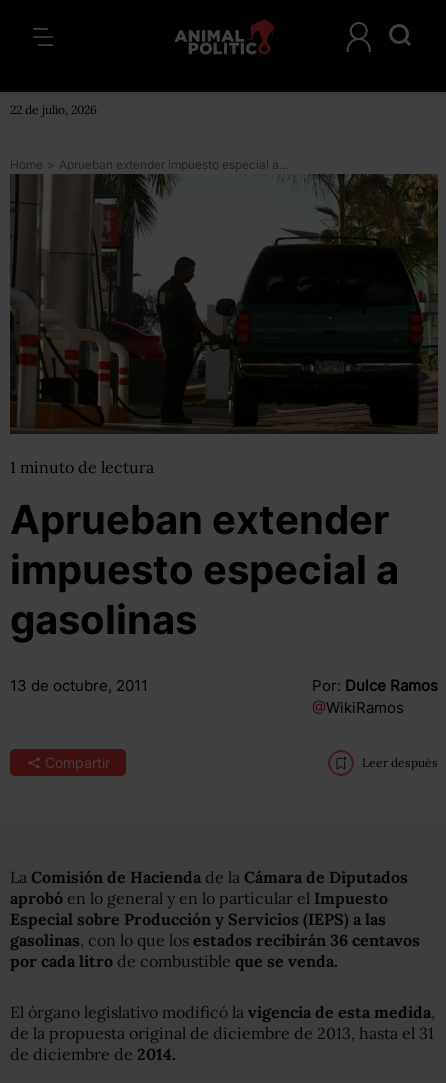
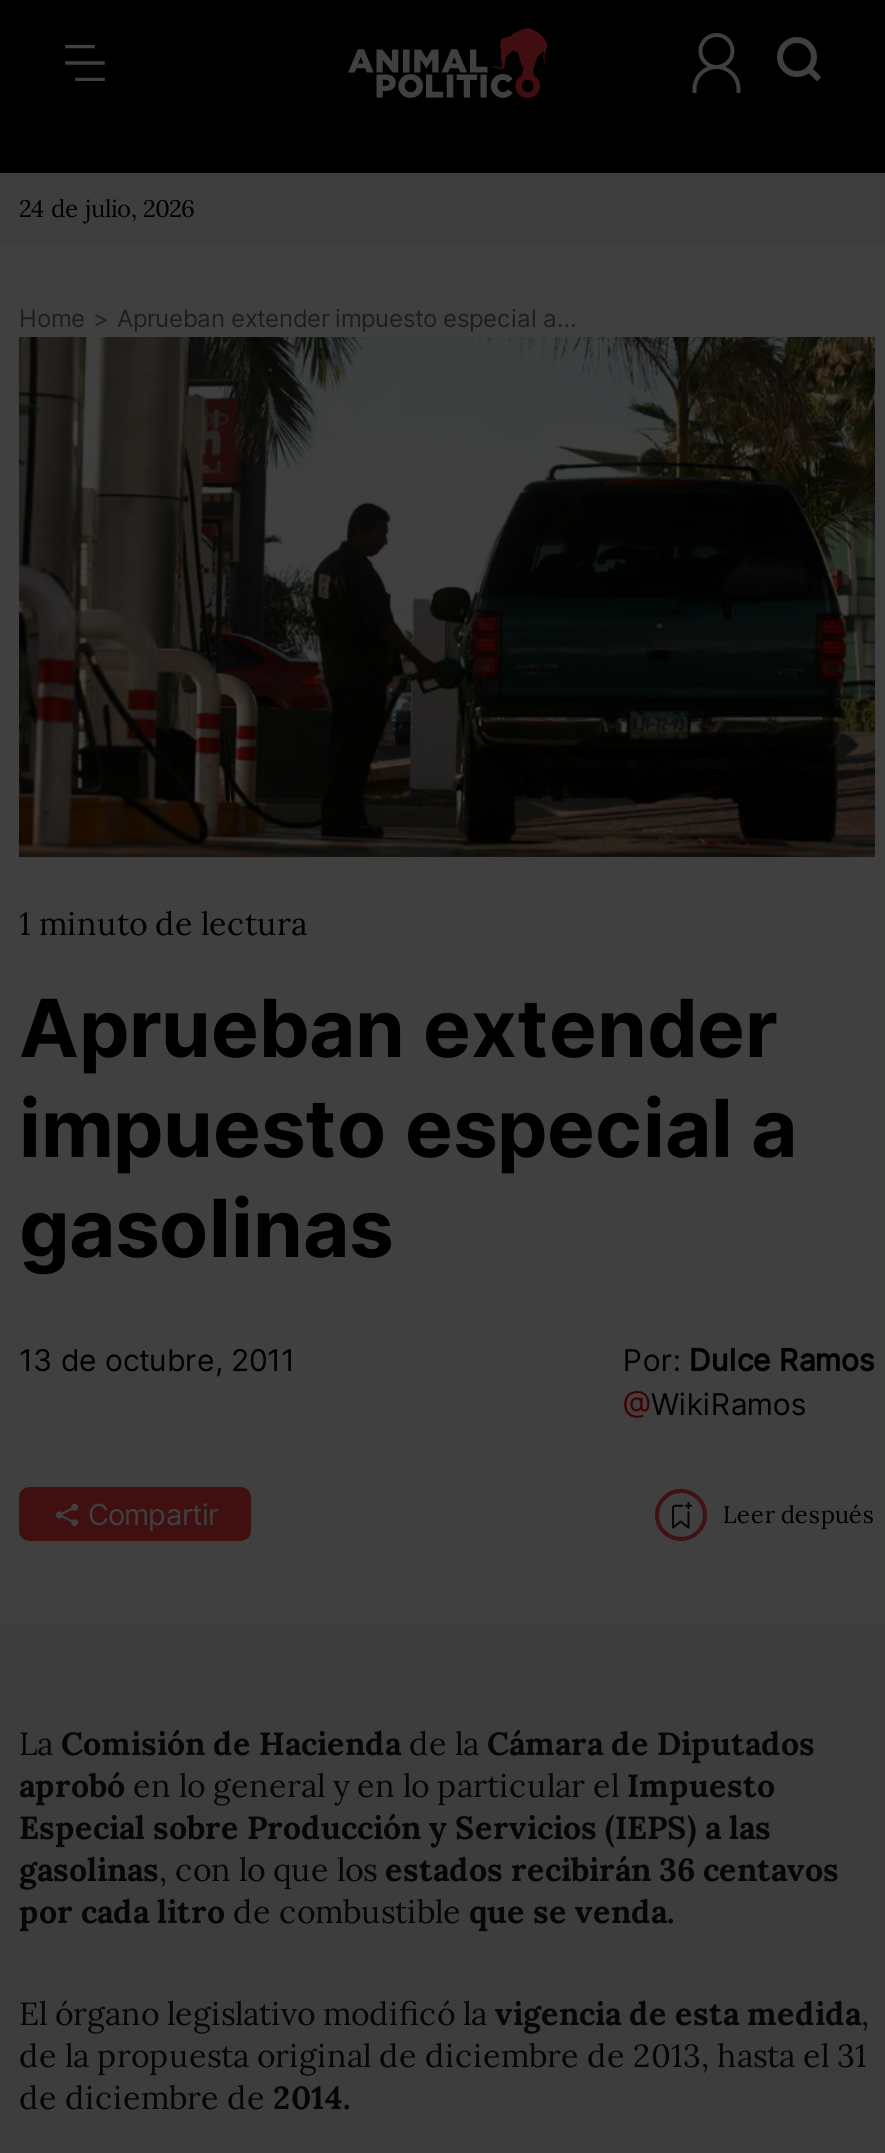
- 22 de julio, 2026
+ 24 de julio, 2026
